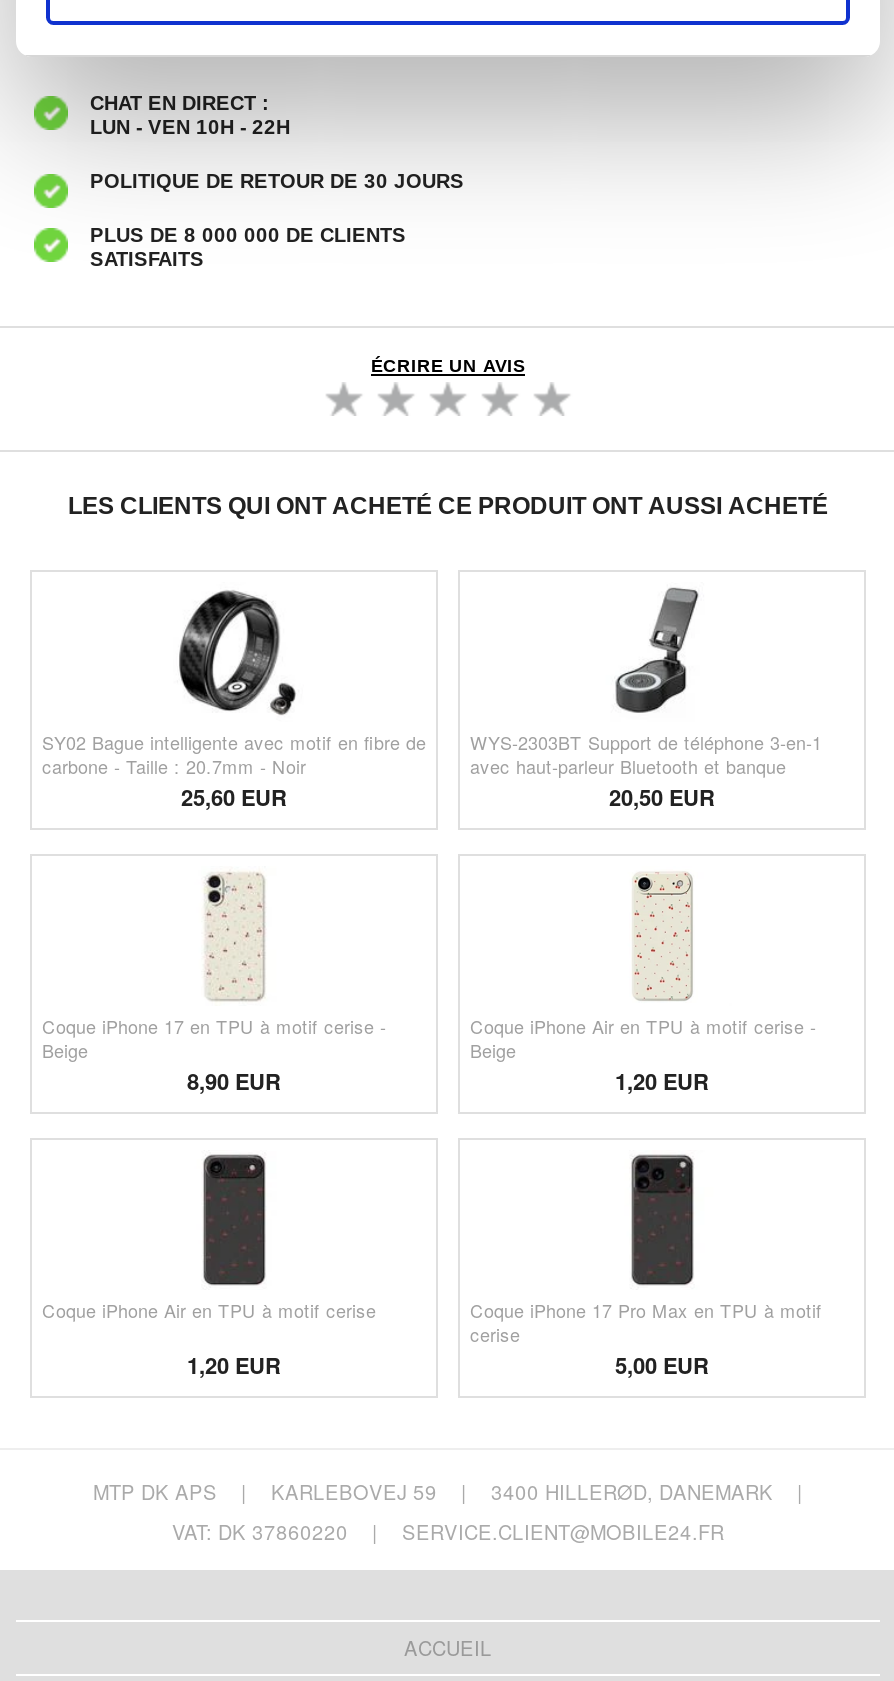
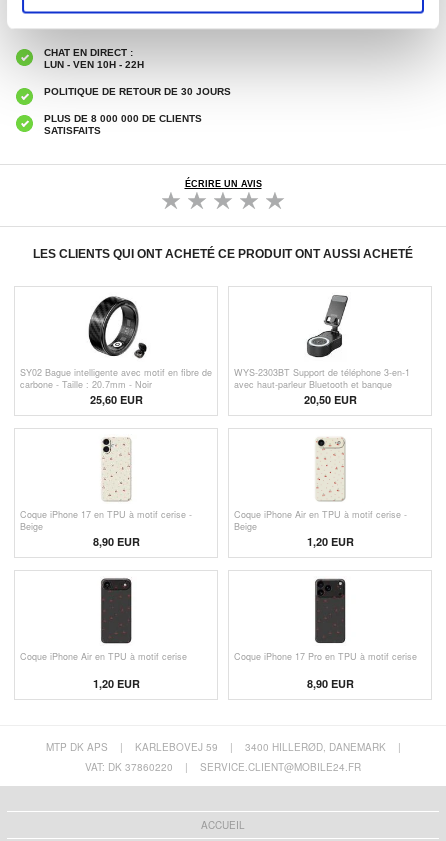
- Coque iPhone 17 Pro Max en TPU à motif
- cerise
- 5,00 EUR
+ Coque iPhone 17 Pro en TPU à motif cerise
+ 8,90 EUR
